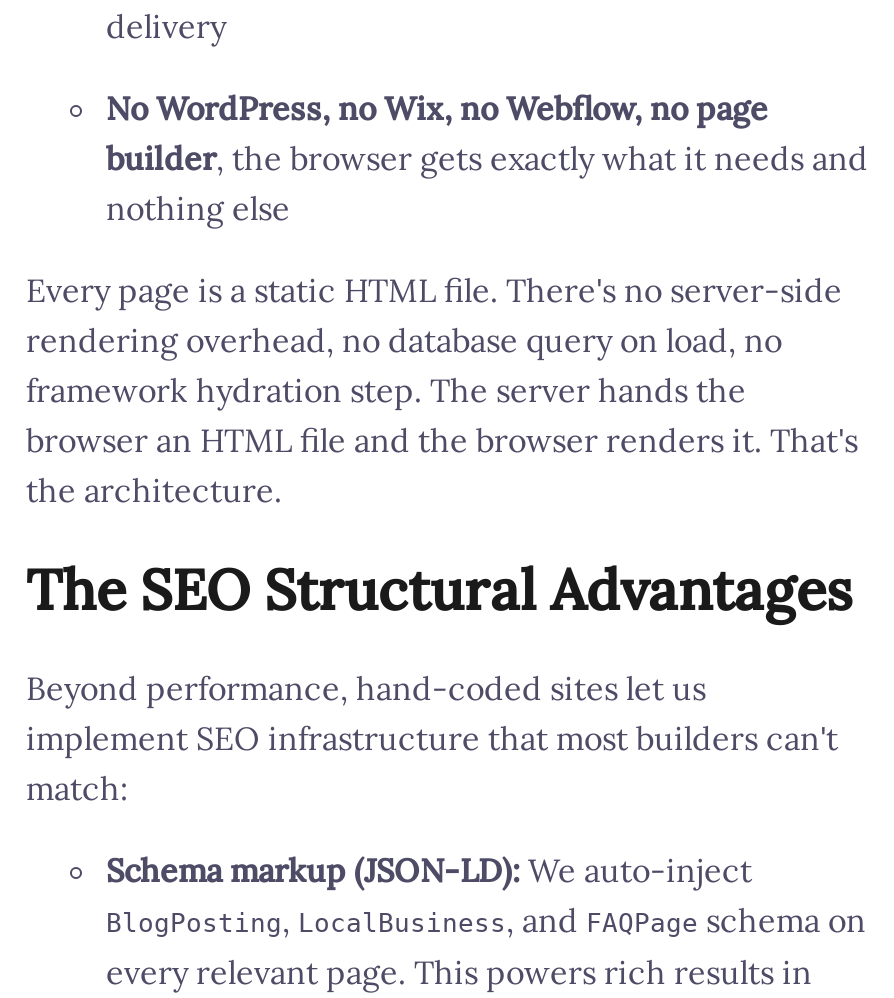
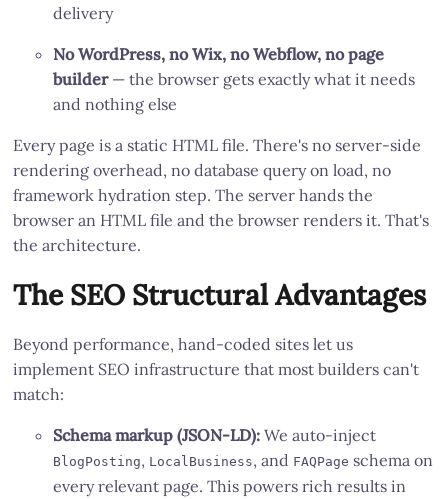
- builder, the browser gets exactly what it needs and
- nothing else
+ builder — the browser gets exactly what it needs
+ and nothing else
